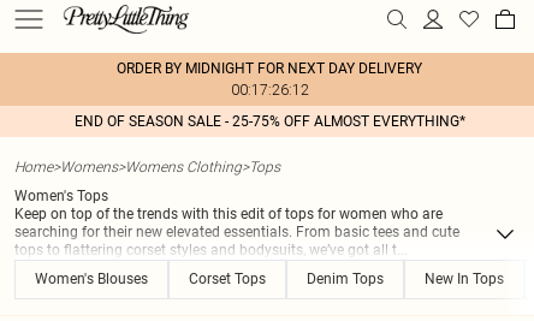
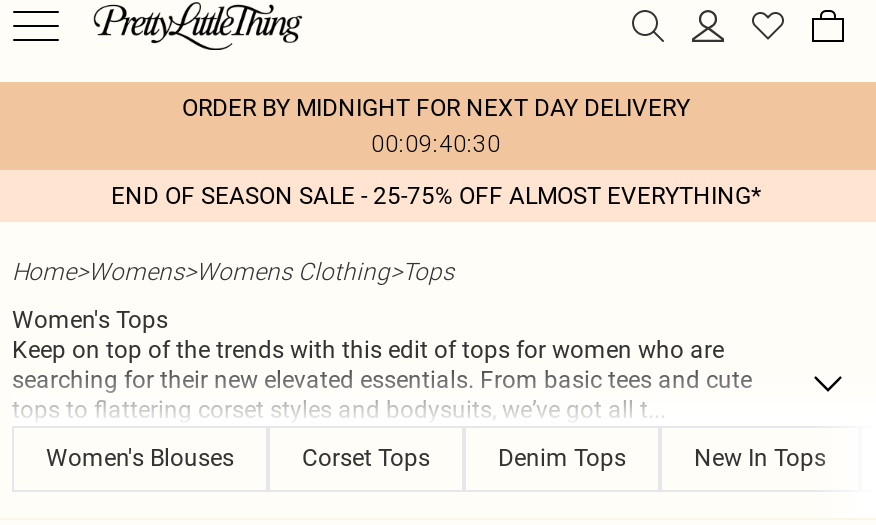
- 00:17:26:12
+ 00:09:40:30
